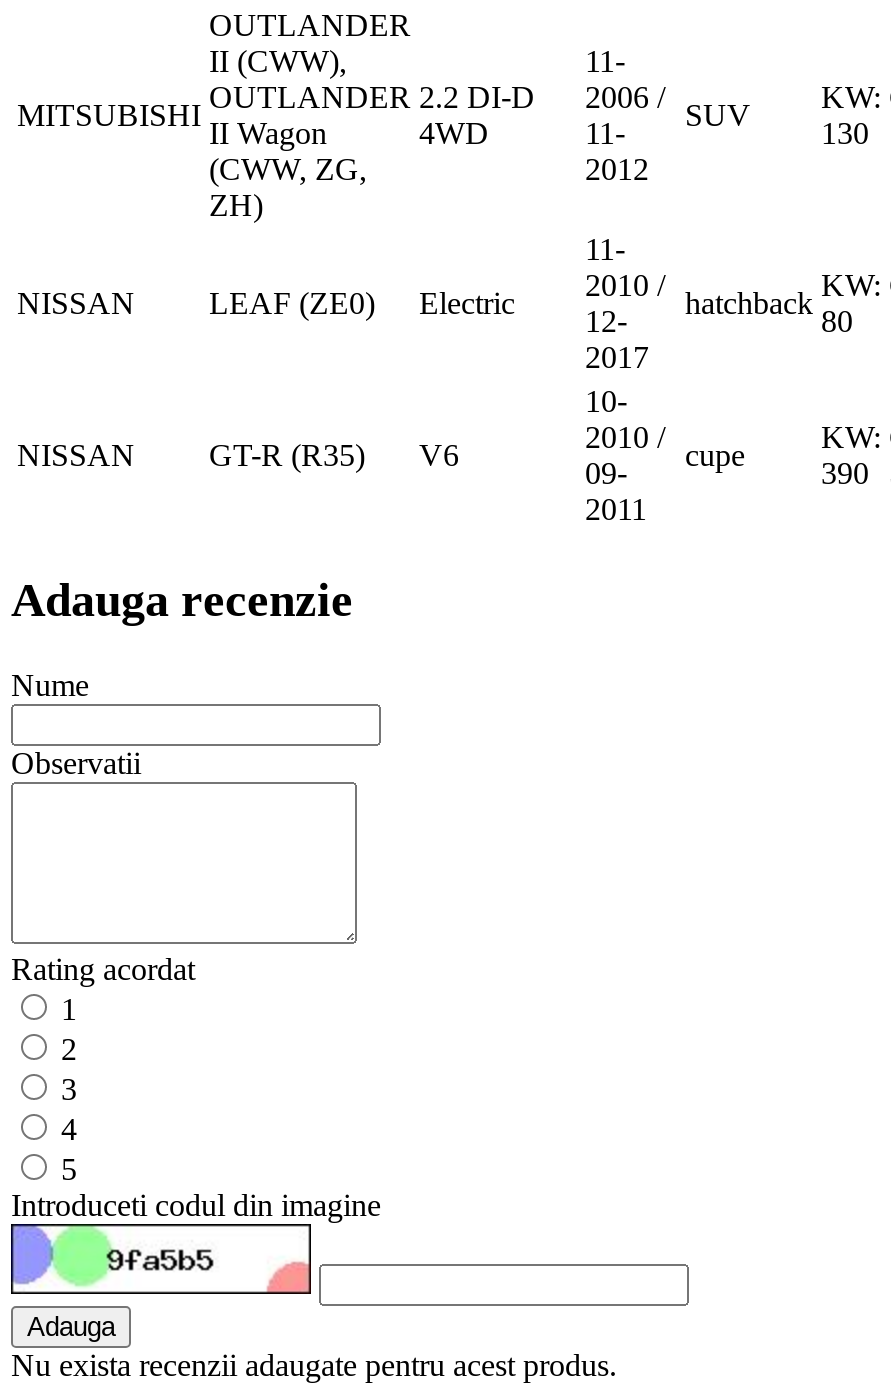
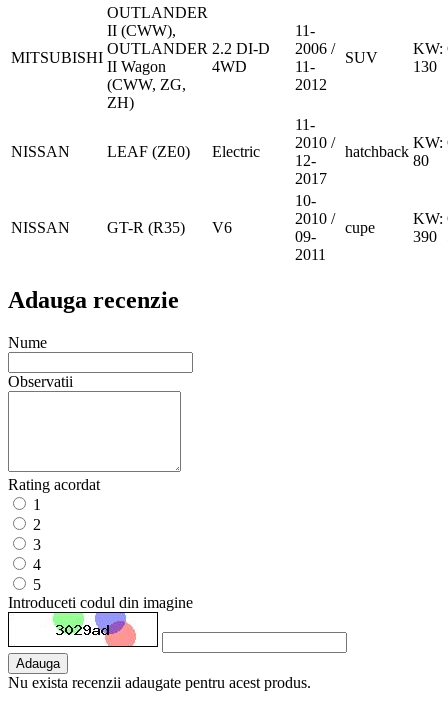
- [image]
+ [image]
